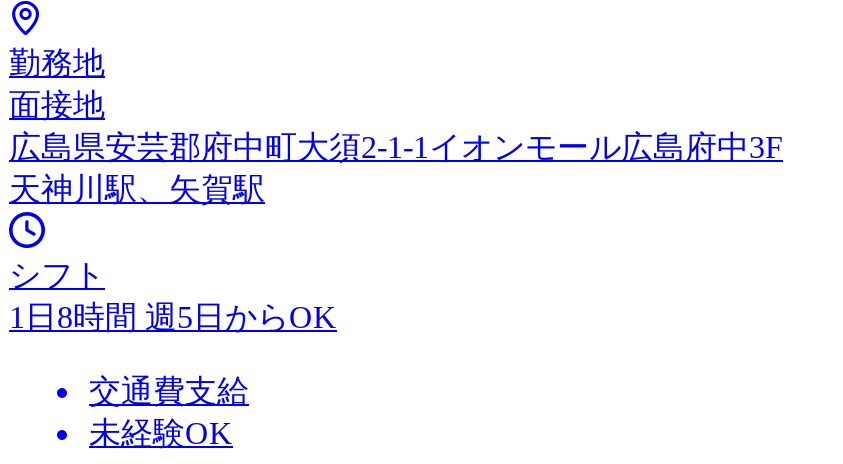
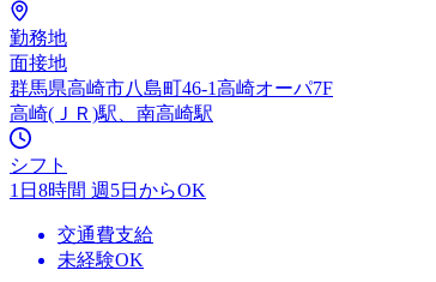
- 広島県安芸郡府中町大須2-1-1イオンモール広島府中3F
- 天神川駅、矢賀駅
+ 群馬県高崎市八島町46-1高崎オーパ7F
+ 高崎(ＪＲ)駅、南高崎駅
